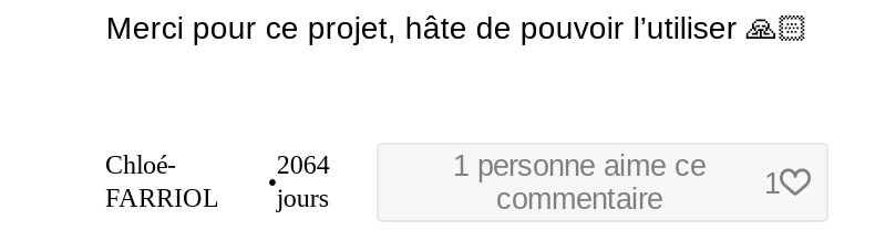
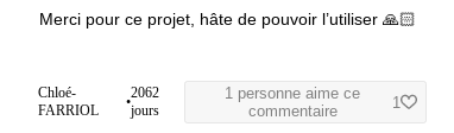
- 2064
+ 2062
